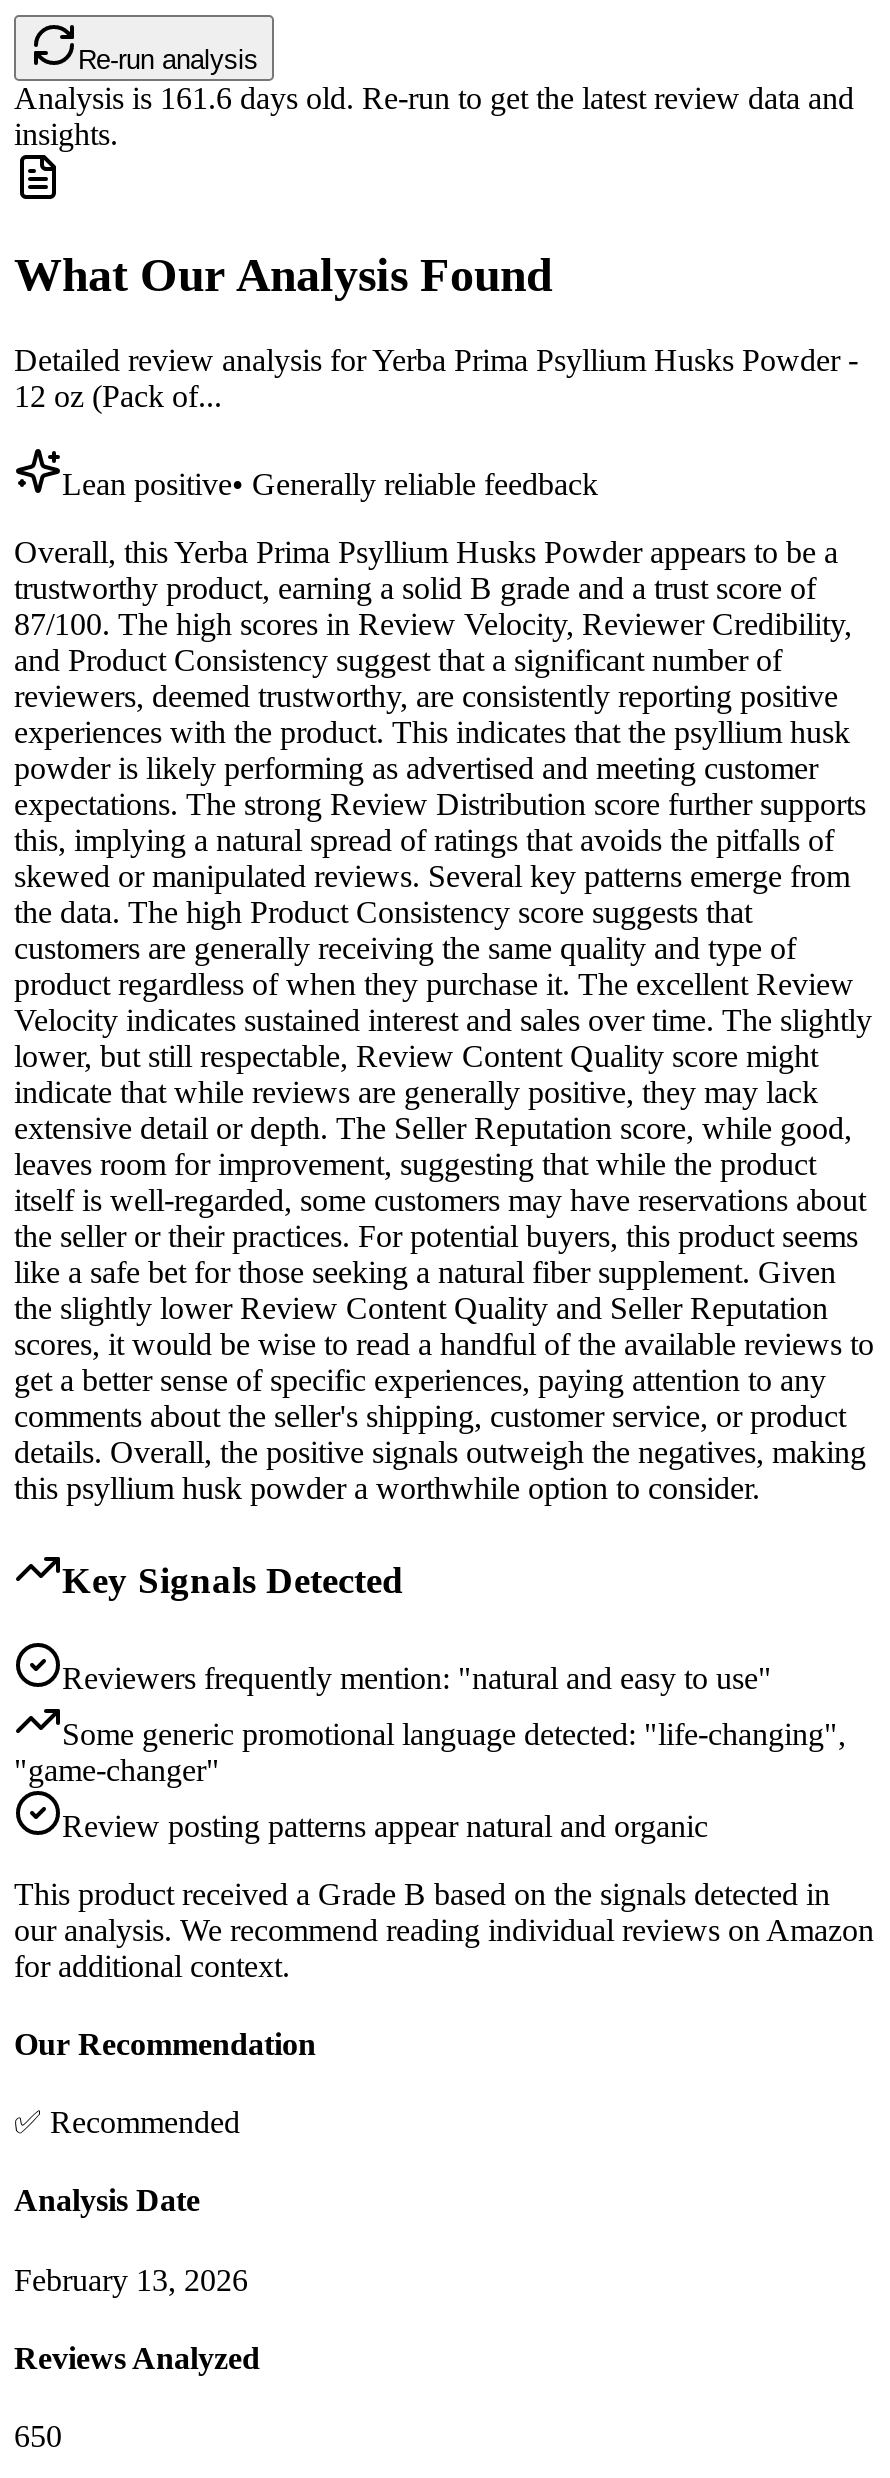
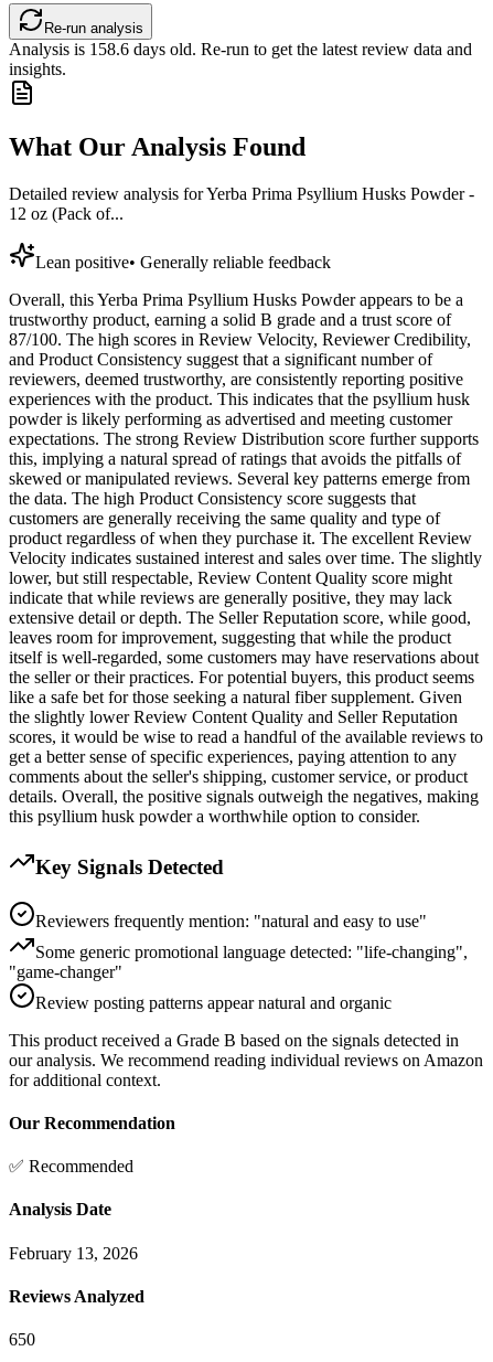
- Analysis is161.6days old. Re-run to get the latest review data and
+ Analysis is158.6days old. Re-run to get the latest review data and
